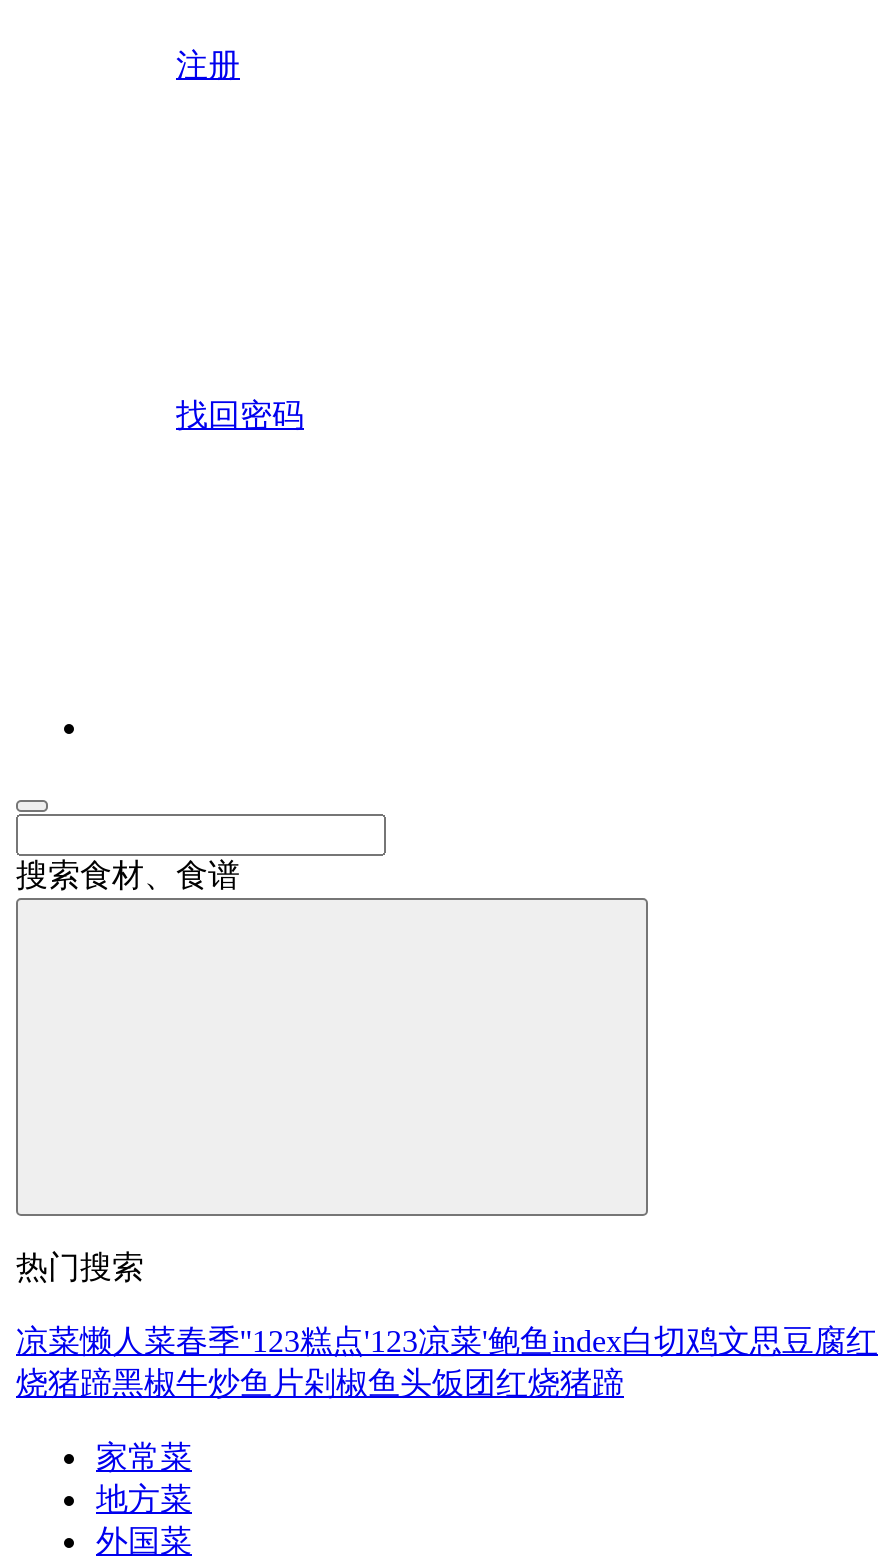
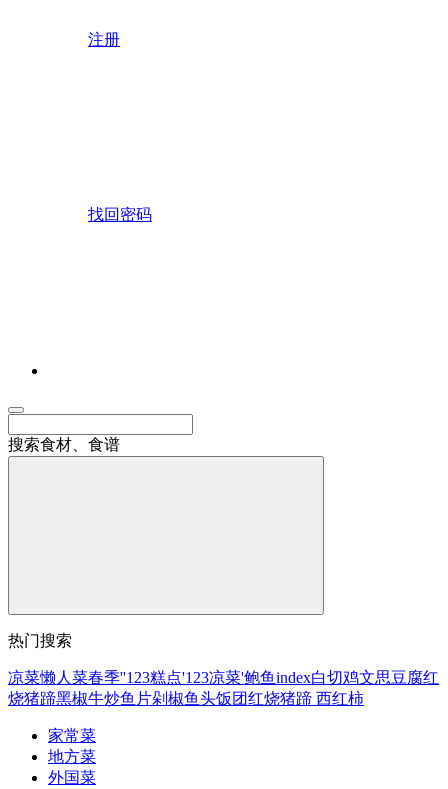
- 烧猪蹄黑椒牛炒鱼片剁椒鱼头饭团红烧猪蹄
+ 烧猪蹄黑椒牛炒鱼片剁椒鱼头饭团红烧猪蹄西红柿
